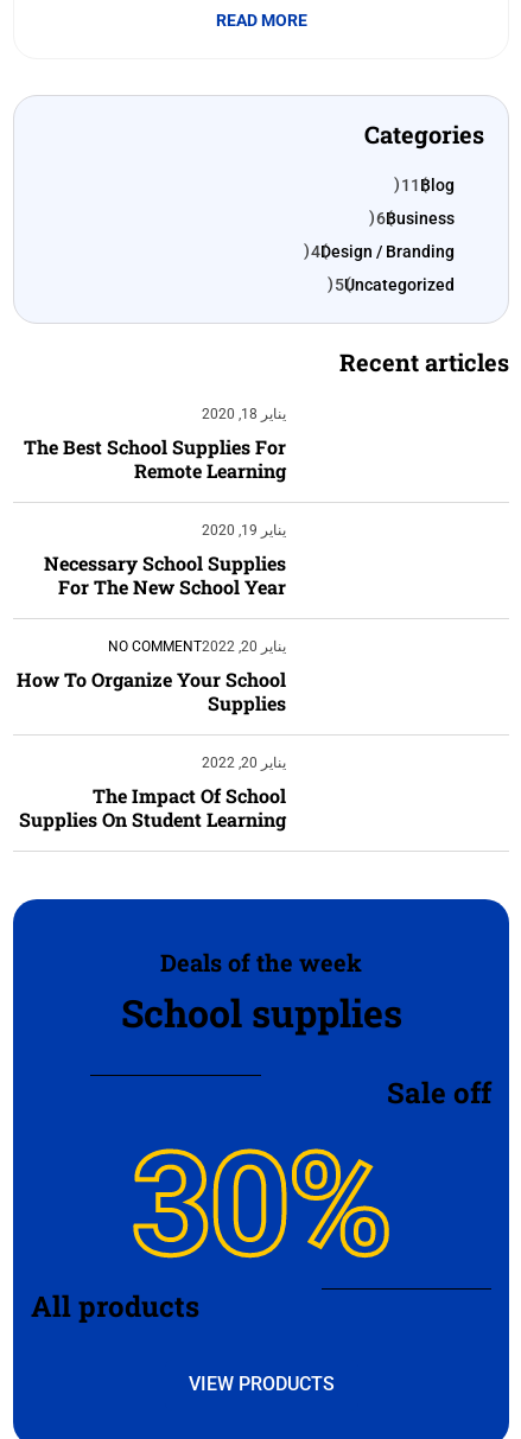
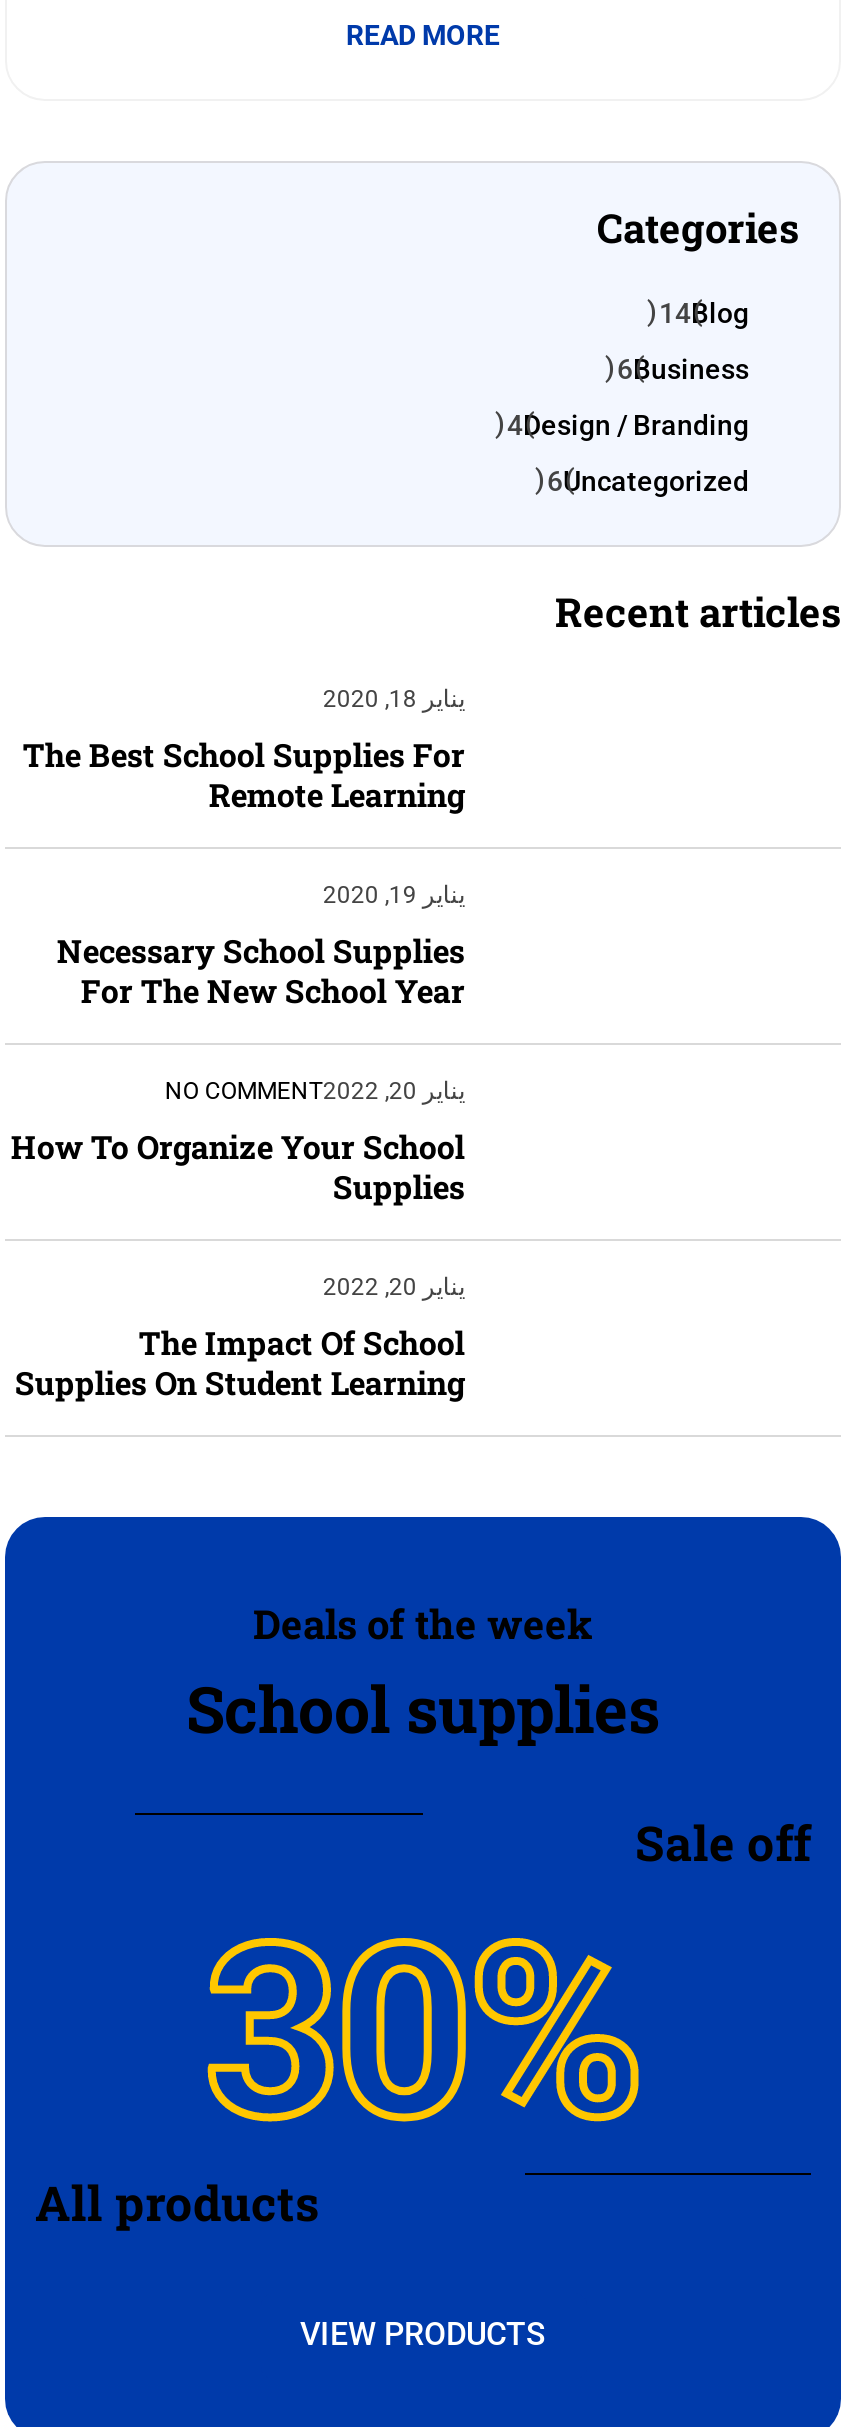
- 11 Blog
+ 14 Blog

- 5 Uncategorized
+ 6 Uncategorized
